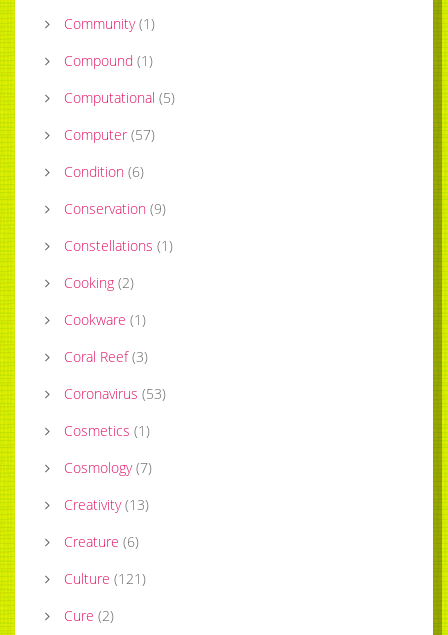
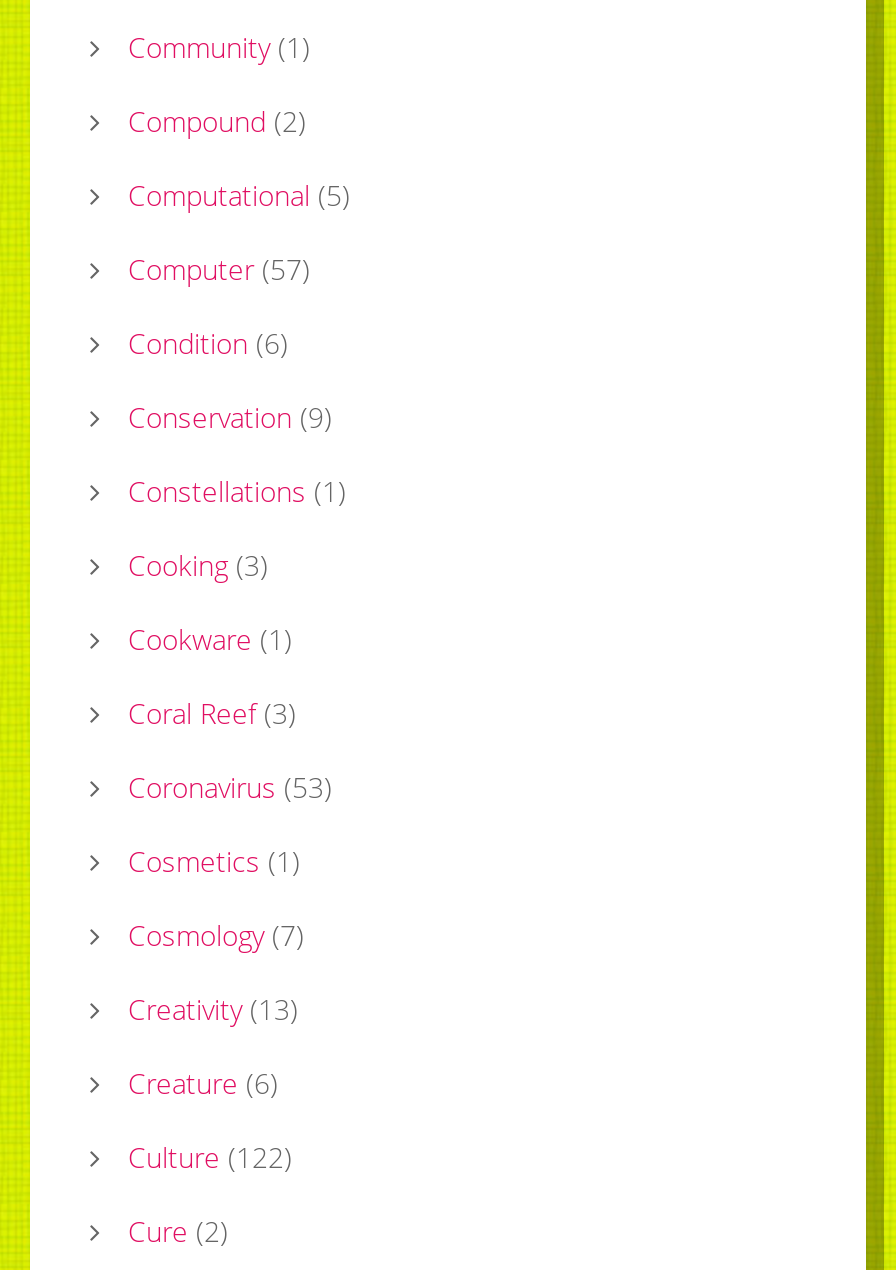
- Compound (1)
+ Compound (2)

- Cooking (2)
+ Cooking (3)

- Culture (121)
+ Culture (122)
